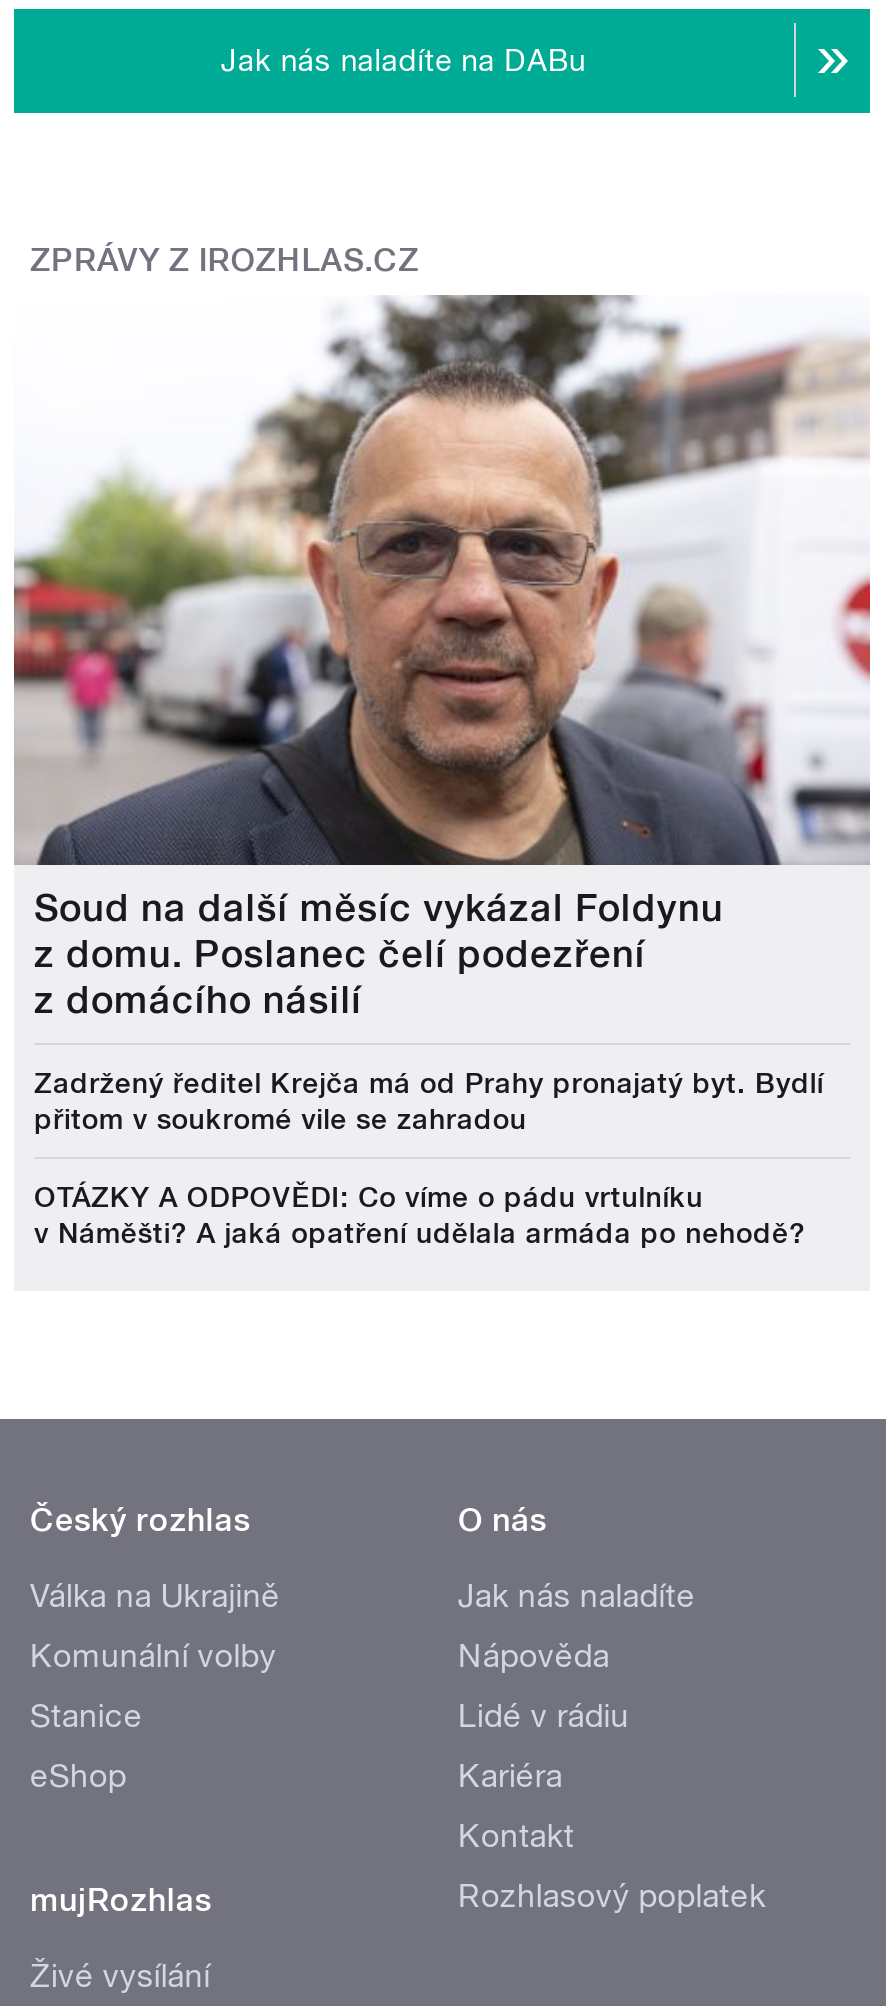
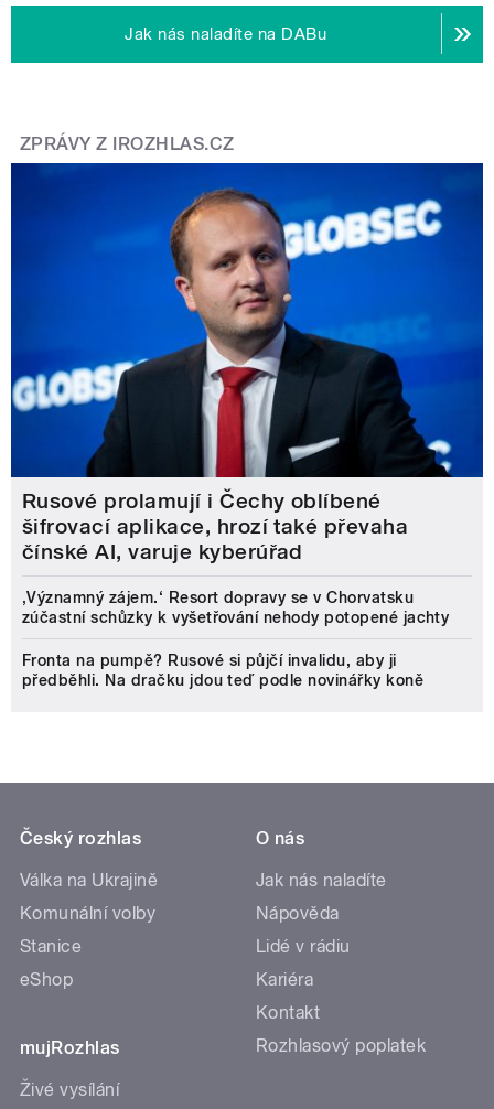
- [image]
- Soud na další měsíc vykázal Foldynu
- z domu. Poslanec čelí podezření
- z domácího násilí
+ [image]
+ Rusové prolamují i Čechy oblíbené
+ šifrovací aplikace, hrozí také převaha
+ čínské AI, varuje kyberúřad

- Zadržený ředitel Krejča má od Prahy pronajatý byt. Bydlí
- přitom v soukromé vile se zahradou
+ ‚Významný zájem.‘ Resort dopravy se v Chorvatsku
+ zúčastní schůzky k vyšetřování nehody potopené jachty

- OTÁZKY A ODPOVĚDI: Co víme o pádu vrtulníku
- v Náměšti? A jaká opatření udělala armáda po nehodě?
+ Fronta na pumpě? Rusové si půjčí invalidu, aby ji
+ předběhli. Na dračku jdou teď podle novinářky koně
